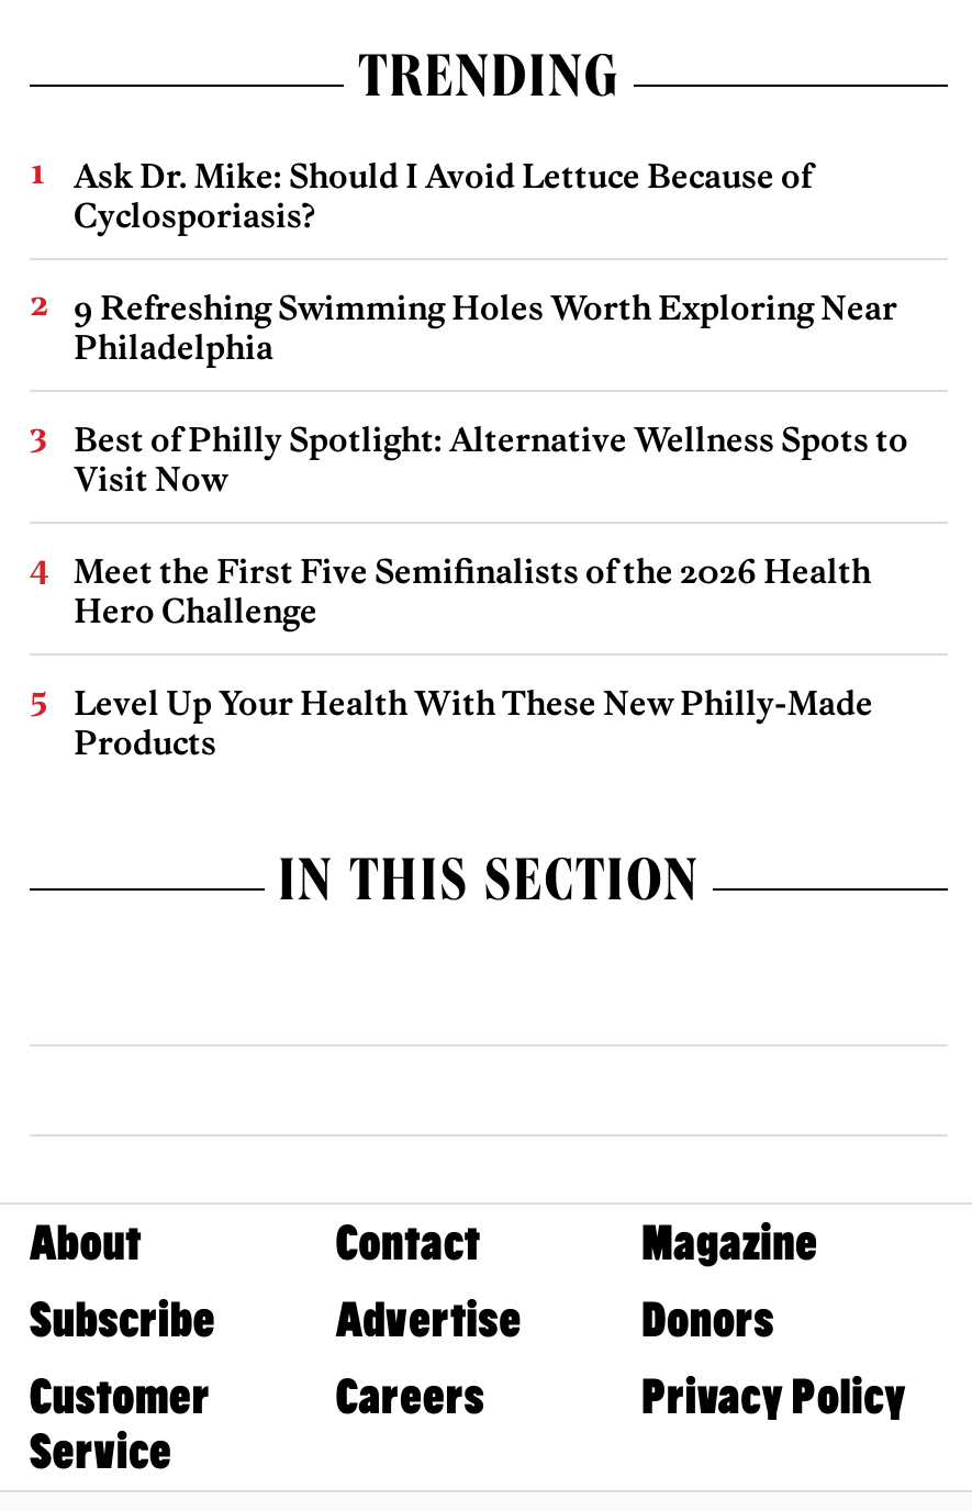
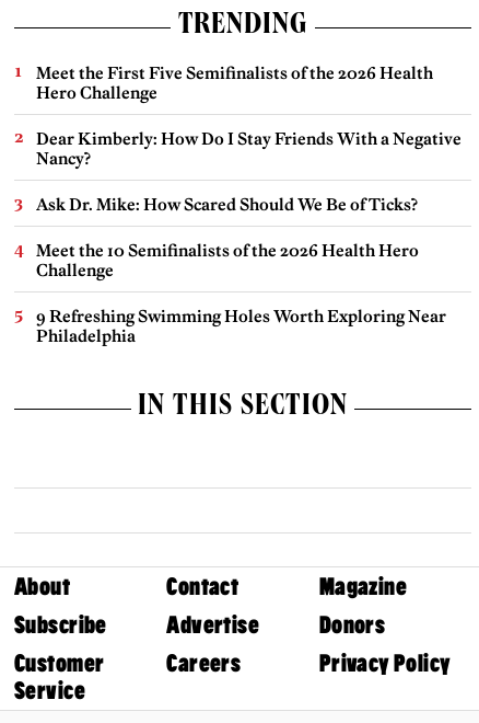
- Ask Dr. Mike: Should I Avoid Lettuce Because of
- Cyclosporiasis?
- Best of Philly Spotlight: Alternative Wellness Spots to
- Visit Now

moved down: 9 Refreshing Swimming Holes Worth Exploring Near | Philadelphia

moved up: Meet the First Five Semifinalists of the 2026 Health | Hero Challenge

- Level Up Your Health With These New Philly-Made
- Products
+ Dear Kimberly: How Do I Stay Friends With a Negative
+ Nancy?
+ Ask Dr. Mike: How Scared Should We Be of Ticks?
+ Meet the 10 Semifinalists of the 2026 Health Hero
+ Challenge
